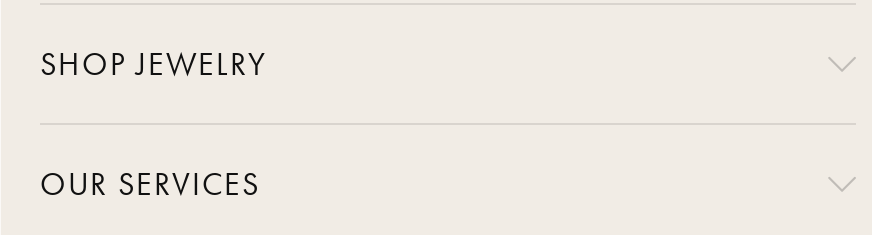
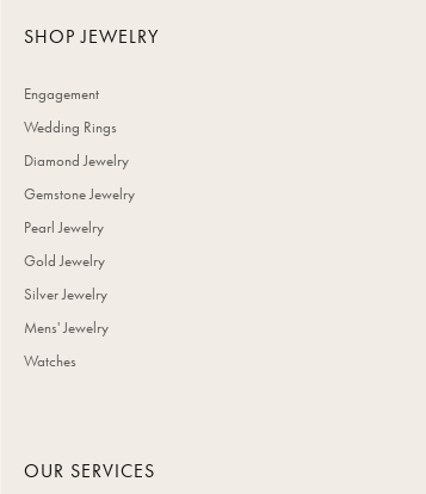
+ Engagement
+ Wedding Rings
+ Diamond Jewelry
+ Gemstone Jewelry
+ Pearl Jewelry
+ Gold Jewelry
+ Silver Jewelry
+ Mens' Jewelry
+ Watches
